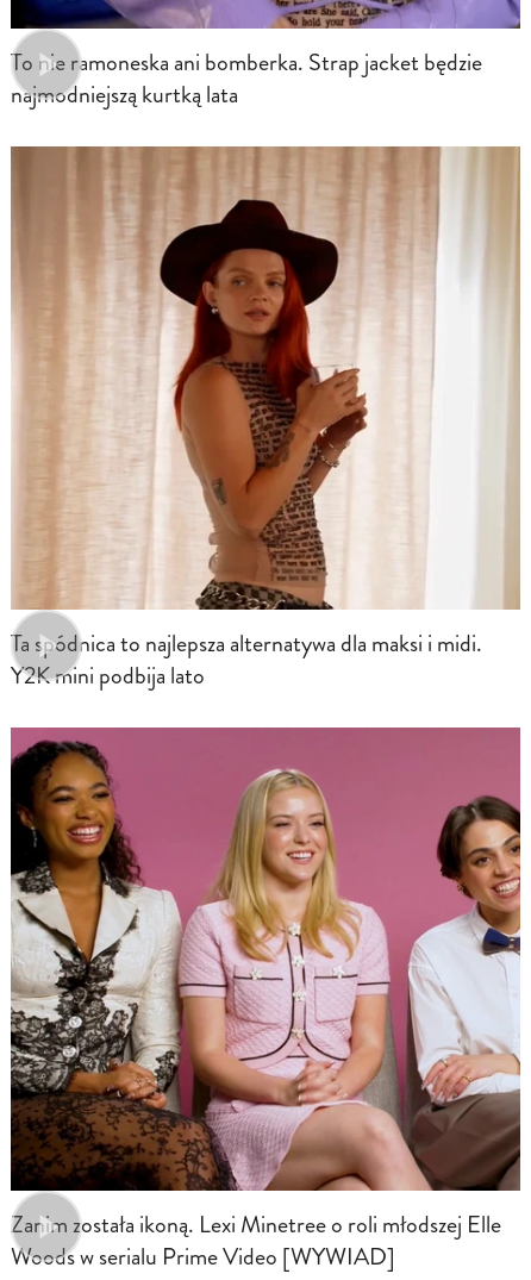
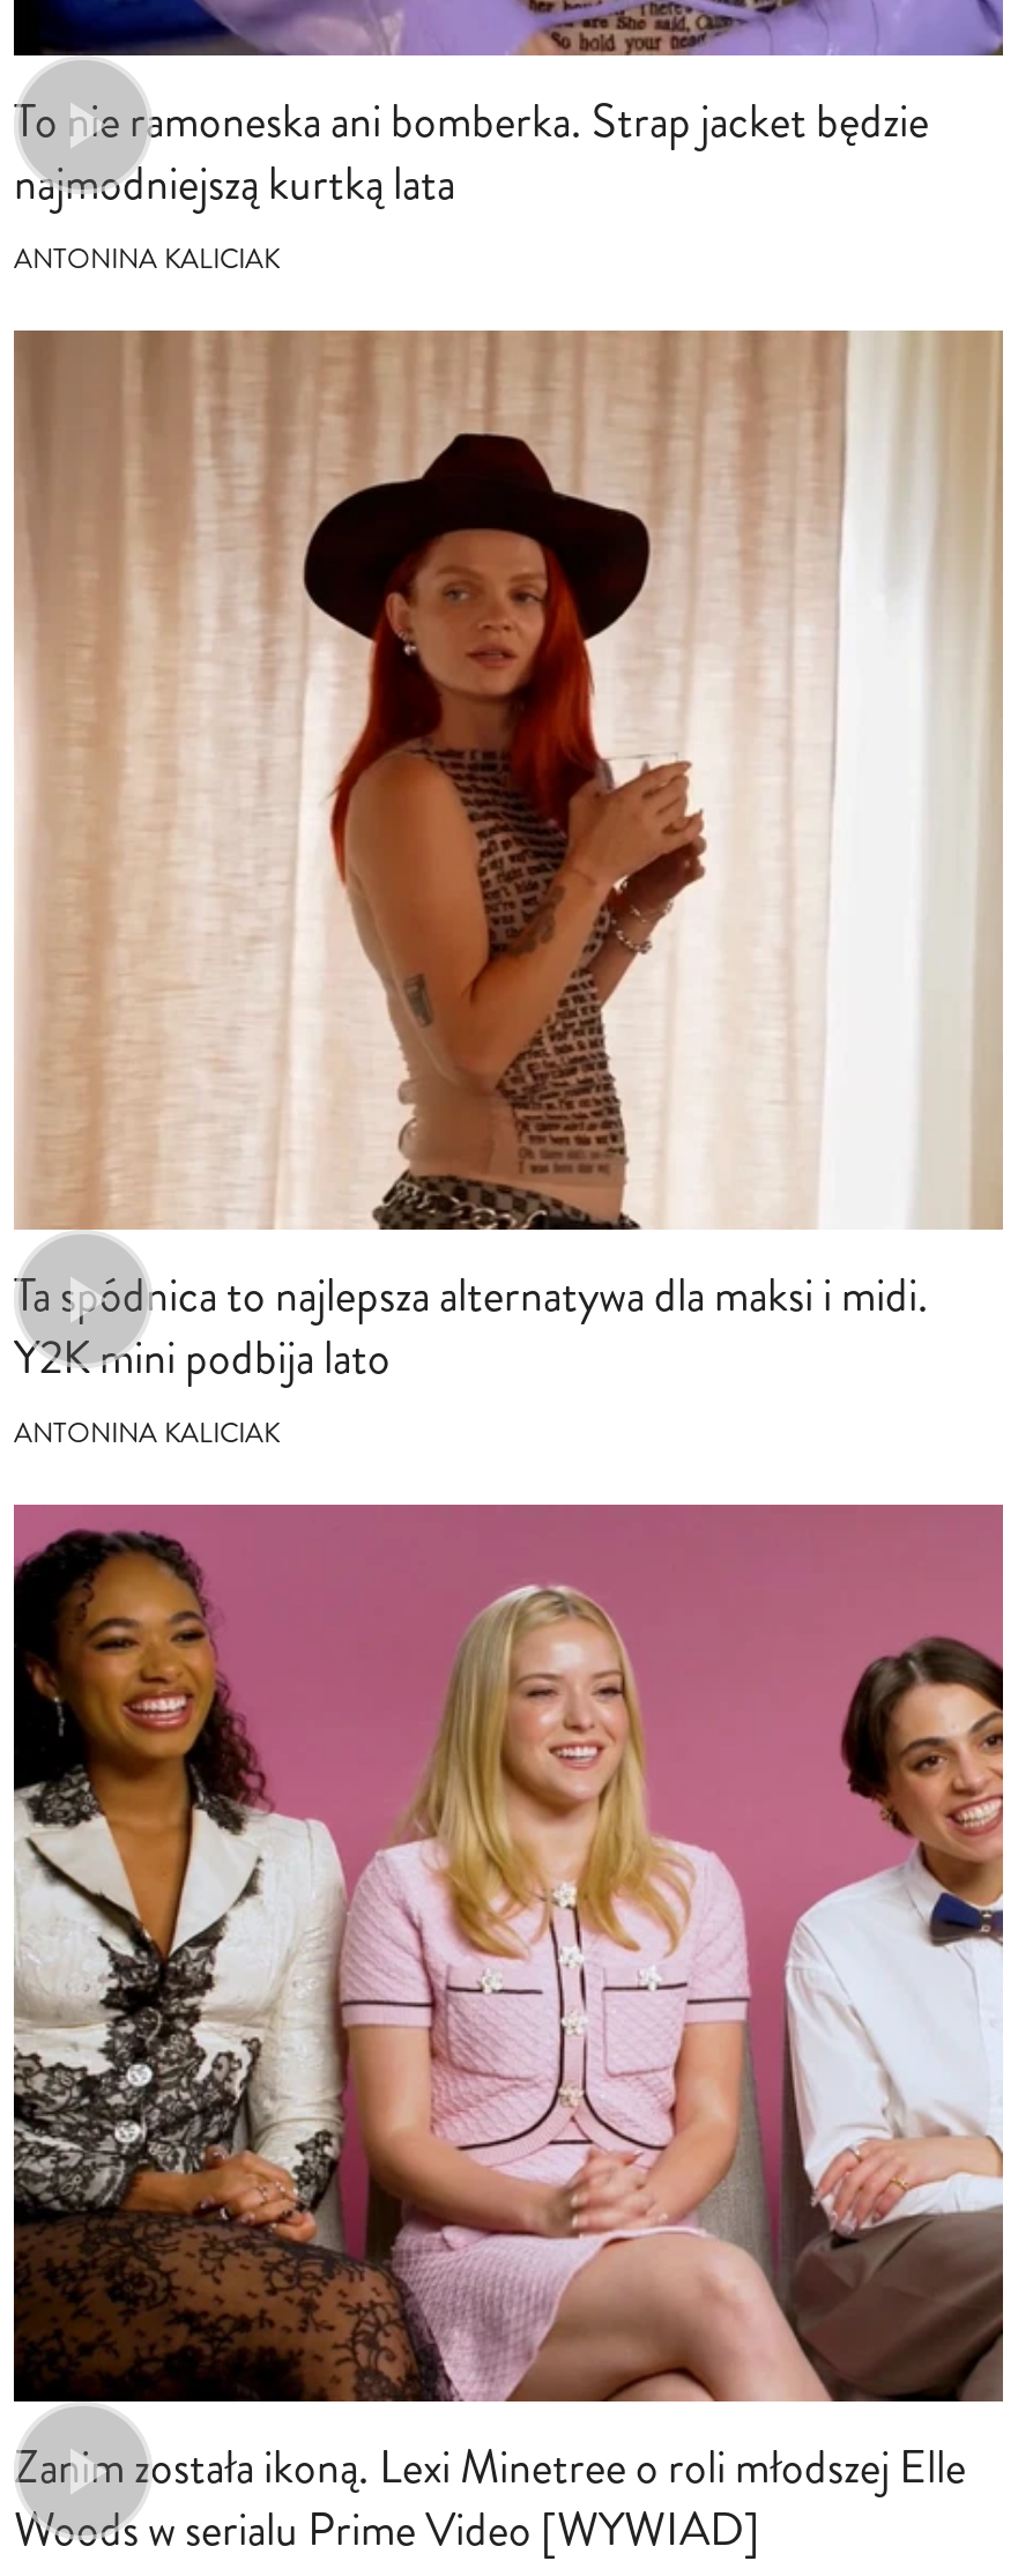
+ ANTONINA KALICIAK

+ ANTONINA KALICIAK
